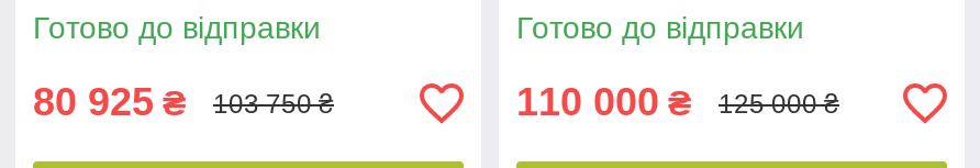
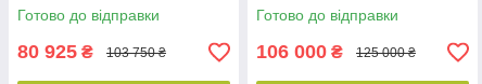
- 110 000 ₴
+ 106 000 ₴
